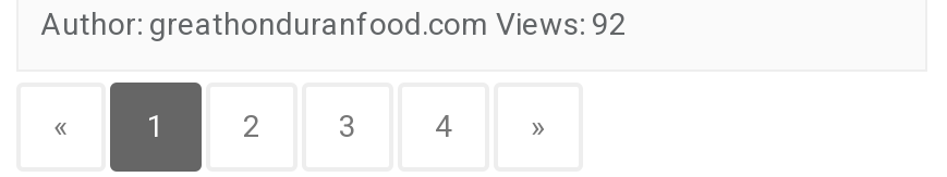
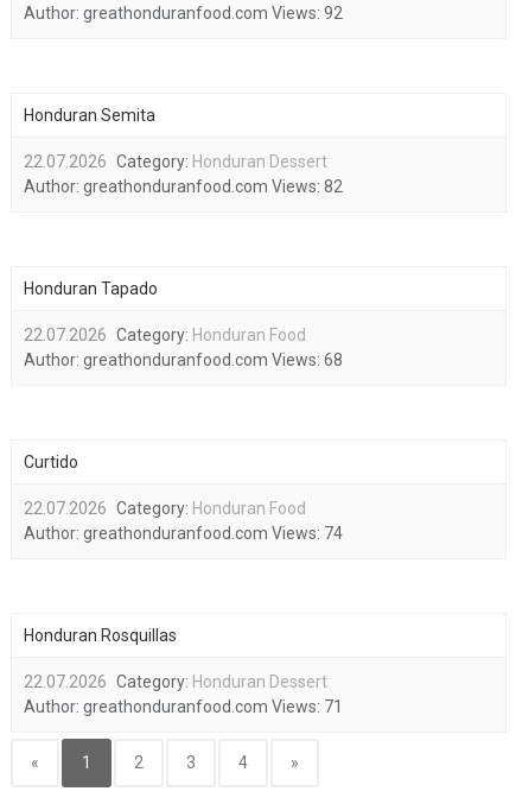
+ Honduran Semita
+ 22.07.2026 Category: Honduran Dessert
+ Author: greathonduranfood.com Views: 82

+ Honduran Tapado
+ 22.07.2026 Category: Honduran Food
+ Author: greathonduranfood.com Views: 68

+ Curtido
+ 22.07.2026 Category: Honduran Food
+ Author: greathonduranfood.com Views: 74

+ Honduran Rosquillas
+ 22.07.2026 Category: Honduran Dessert
+ Author: greathonduranfood.com Views: 71
